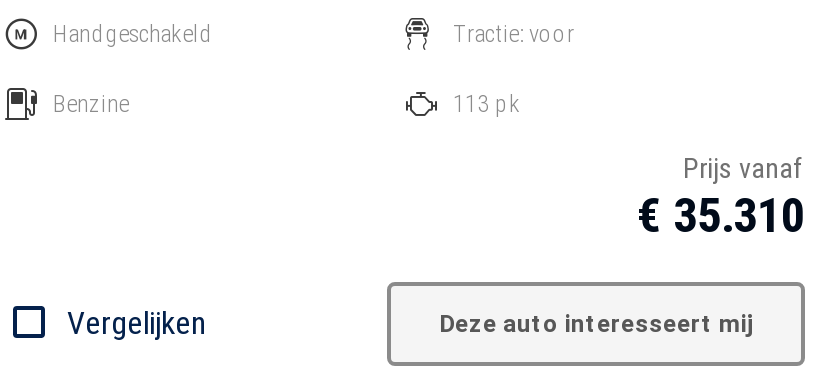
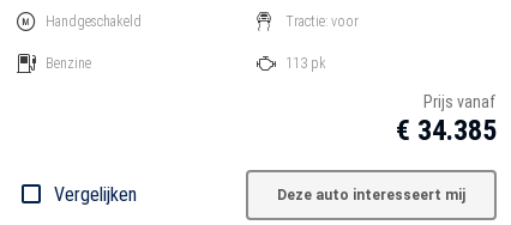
- € 35.310
+ € 34.385
